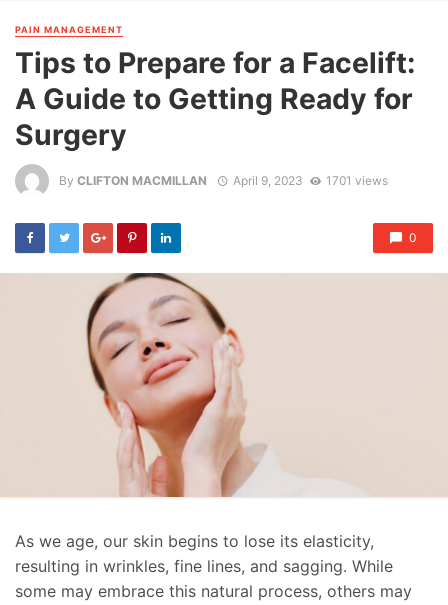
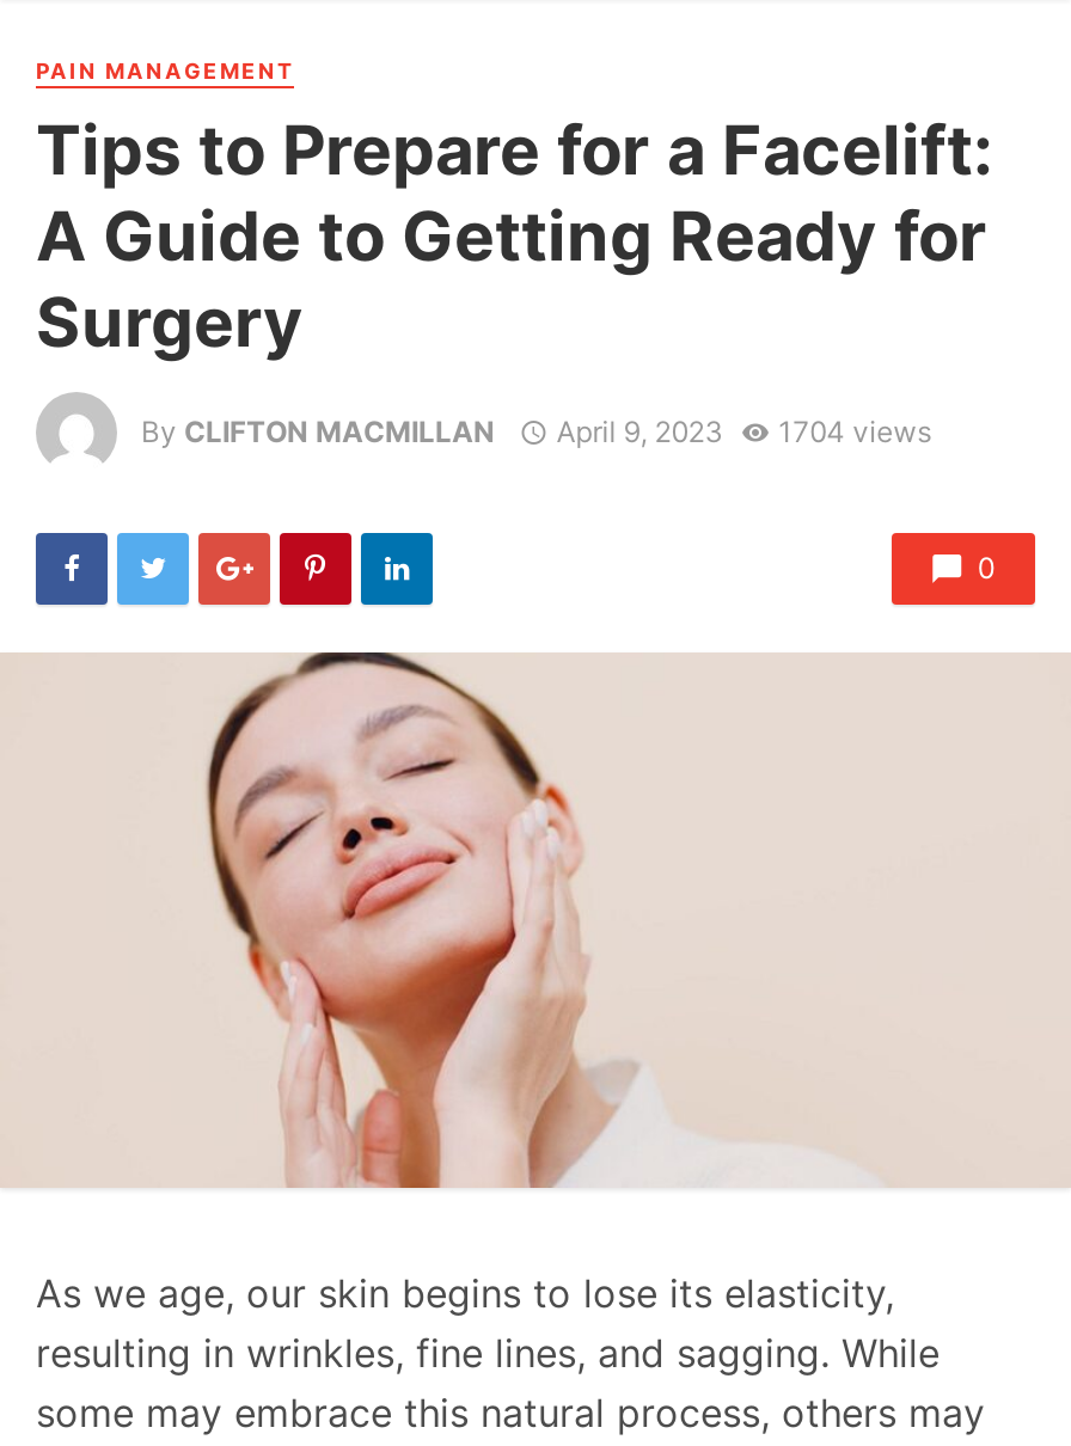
- By CLIFTON MACMILLAN April 9, 2023 1701 views
+ By CLIFTON MACMILLAN April 9, 2023 1704 views
